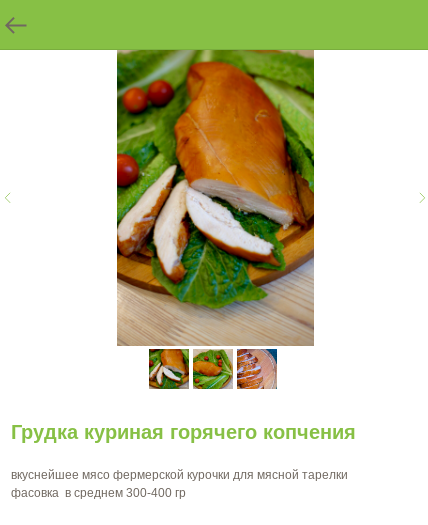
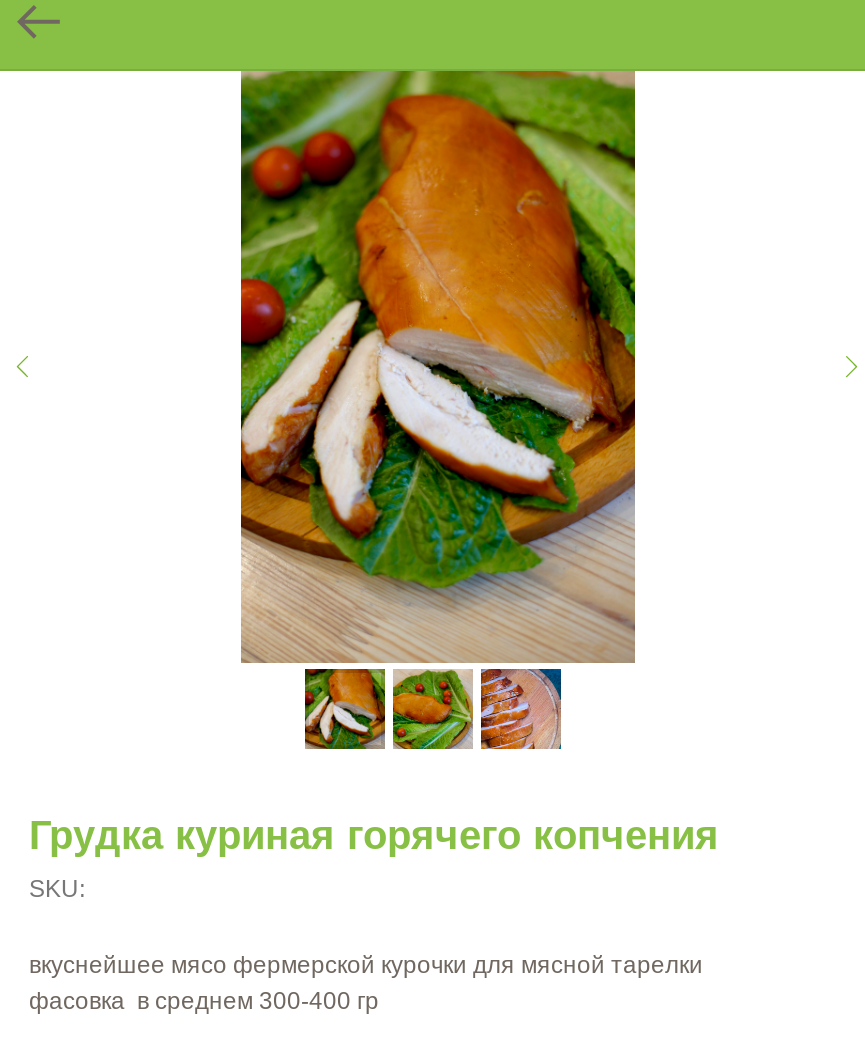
+ SKU:
